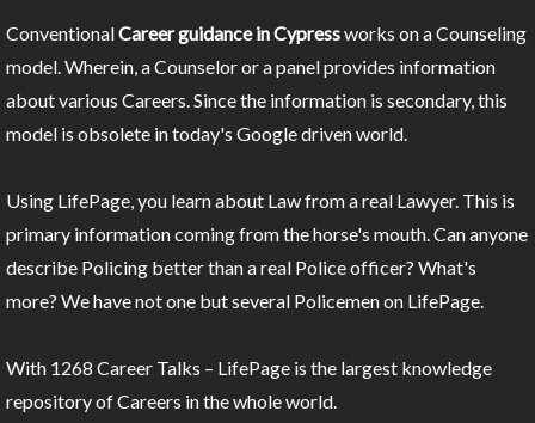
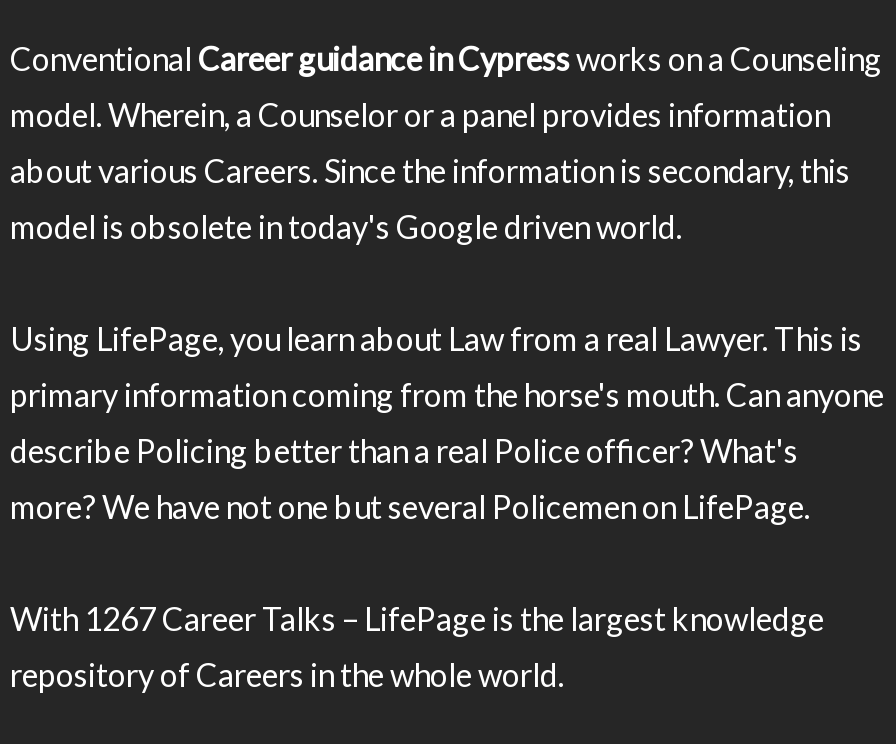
- With 1268 Career Talks – LifePage is the largest knowledge
+ With 1267 Career Talks – LifePage is the largest knowledge
